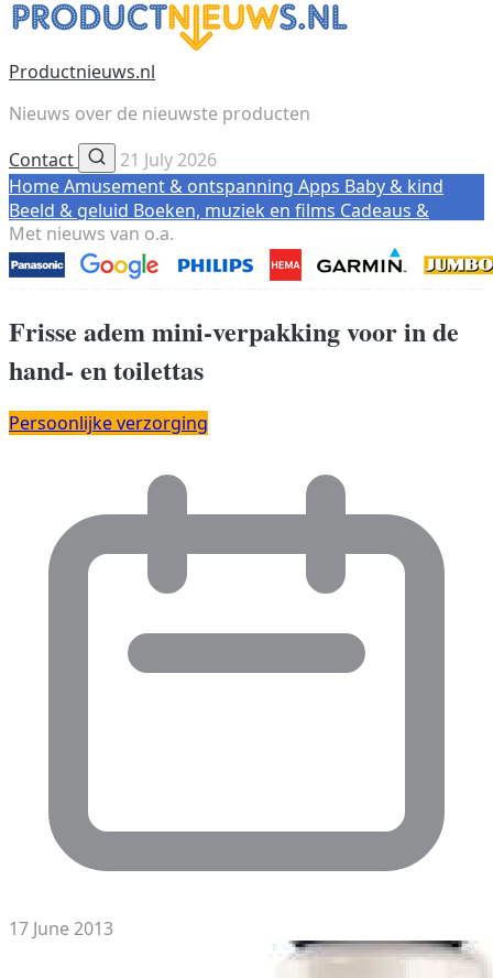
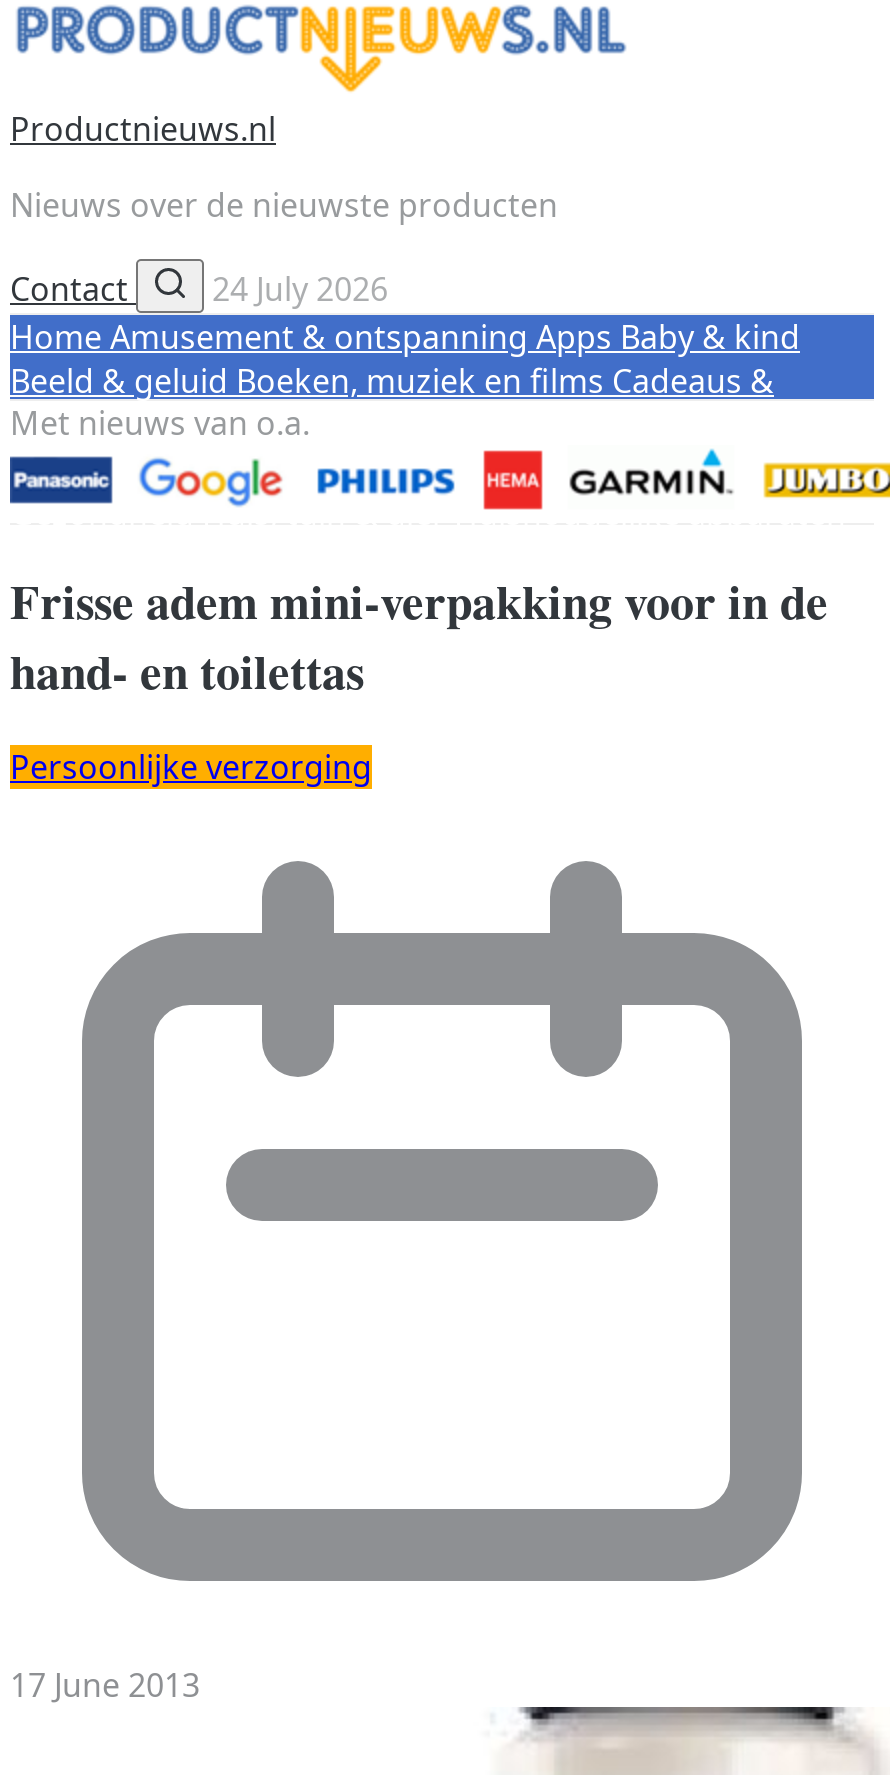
- Contact 21 July 2026
+ Contact 24 July 2026
